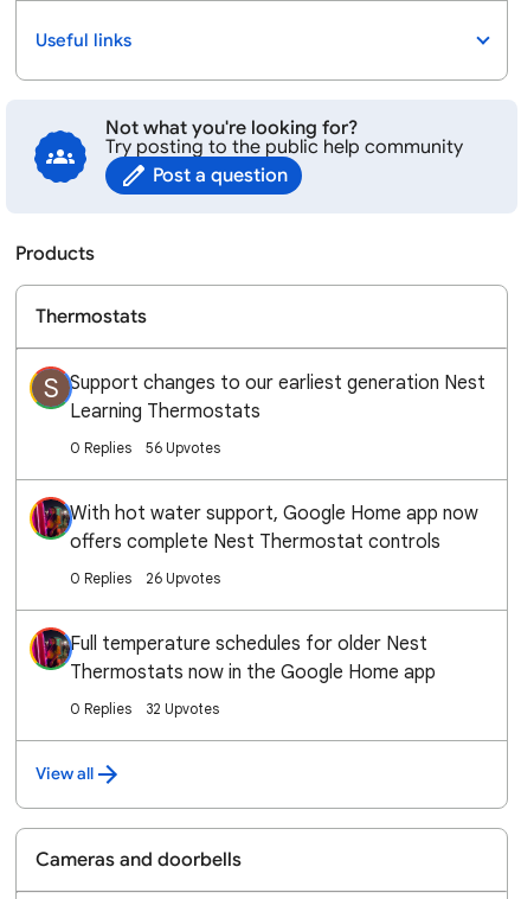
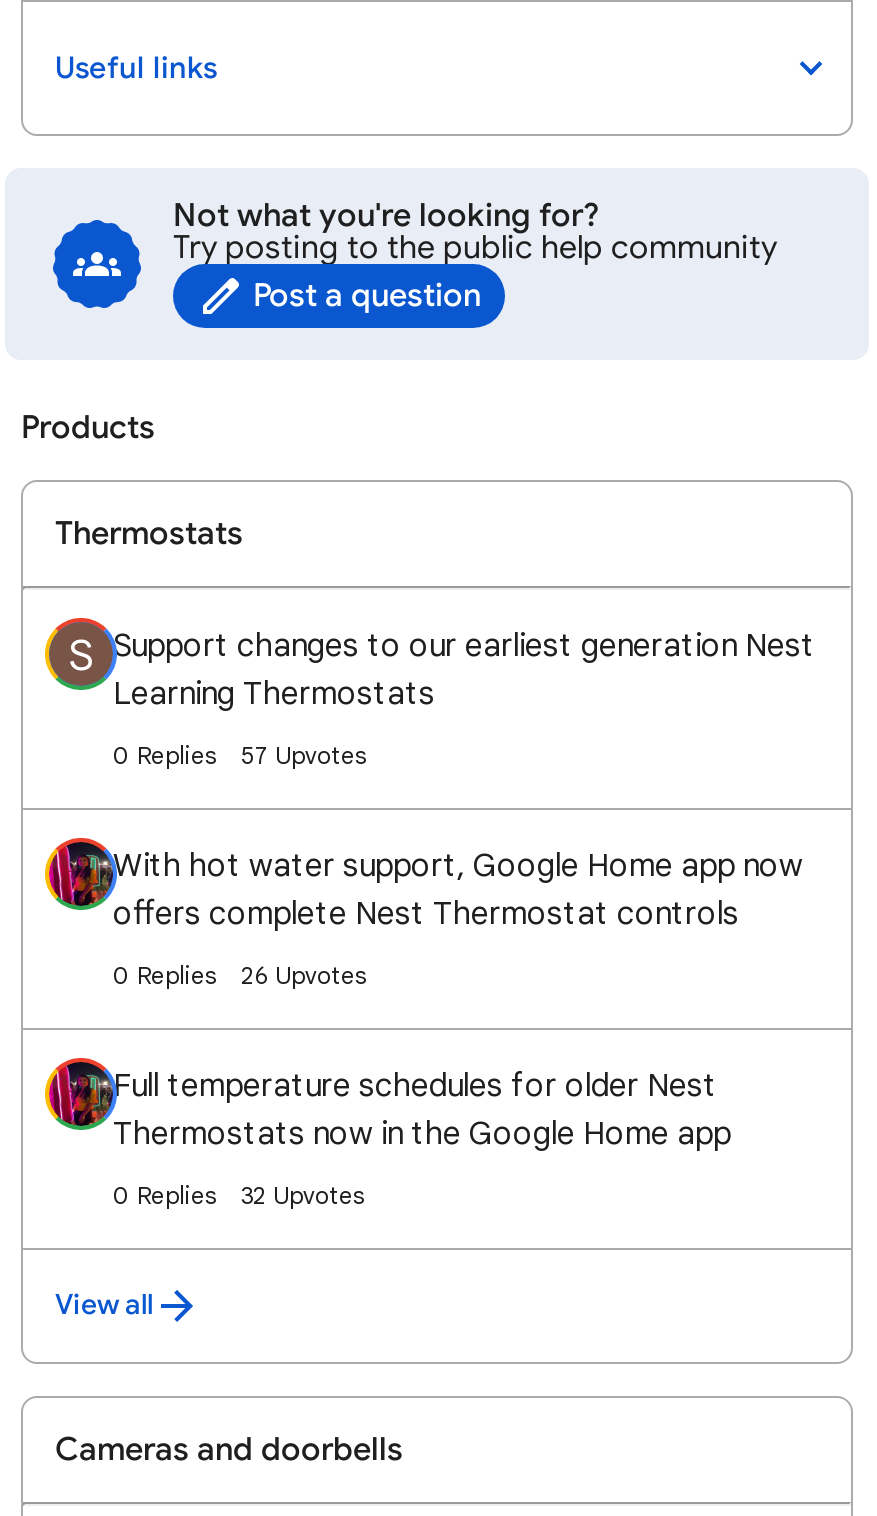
- 56 Upvotes
+ 57 Upvotes
